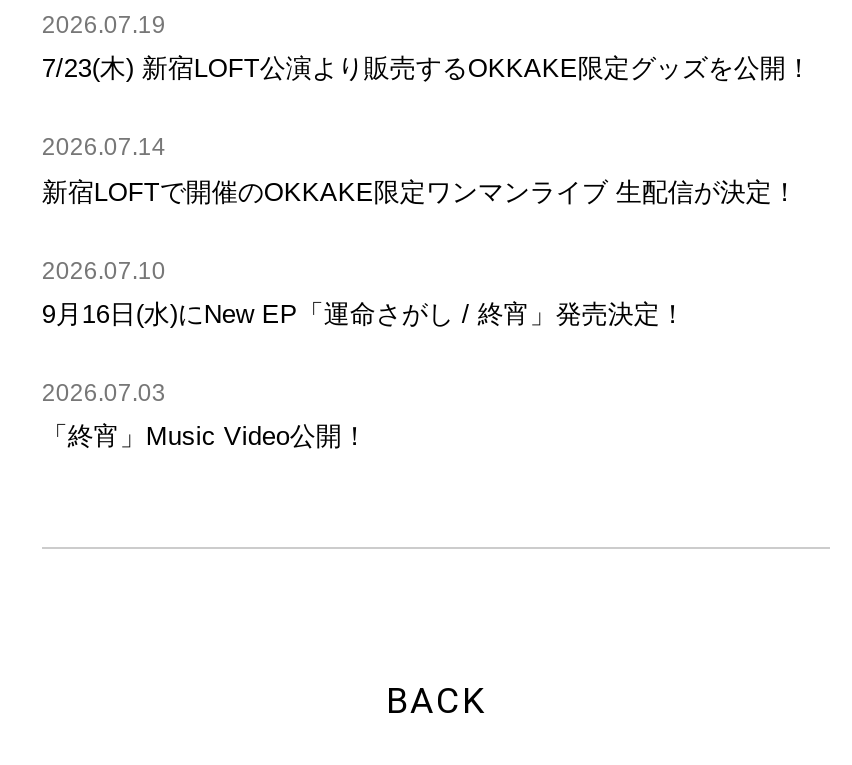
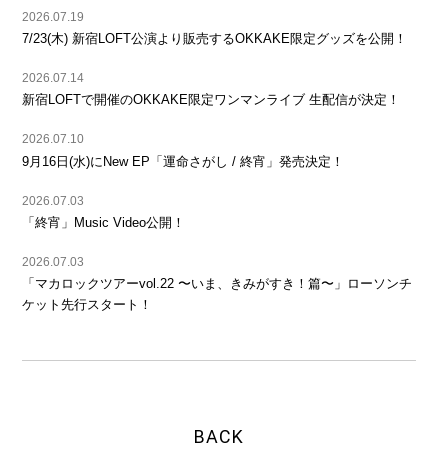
+ 2026.07.03
+ 「マカロックツアーvol.22 〜いま、きみがすき！篇〜」ローソンチ
+ ケット先行スタート！
